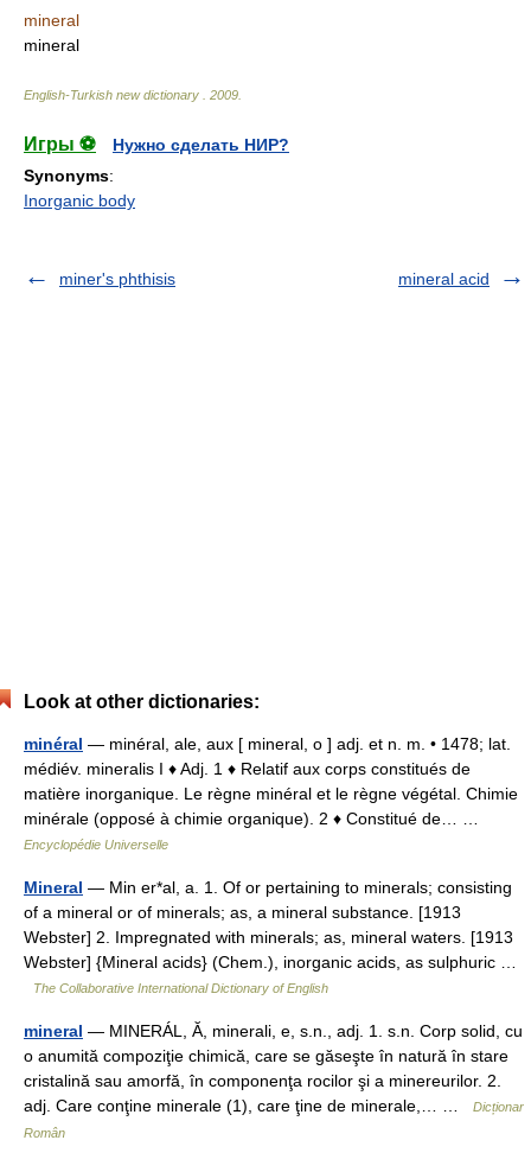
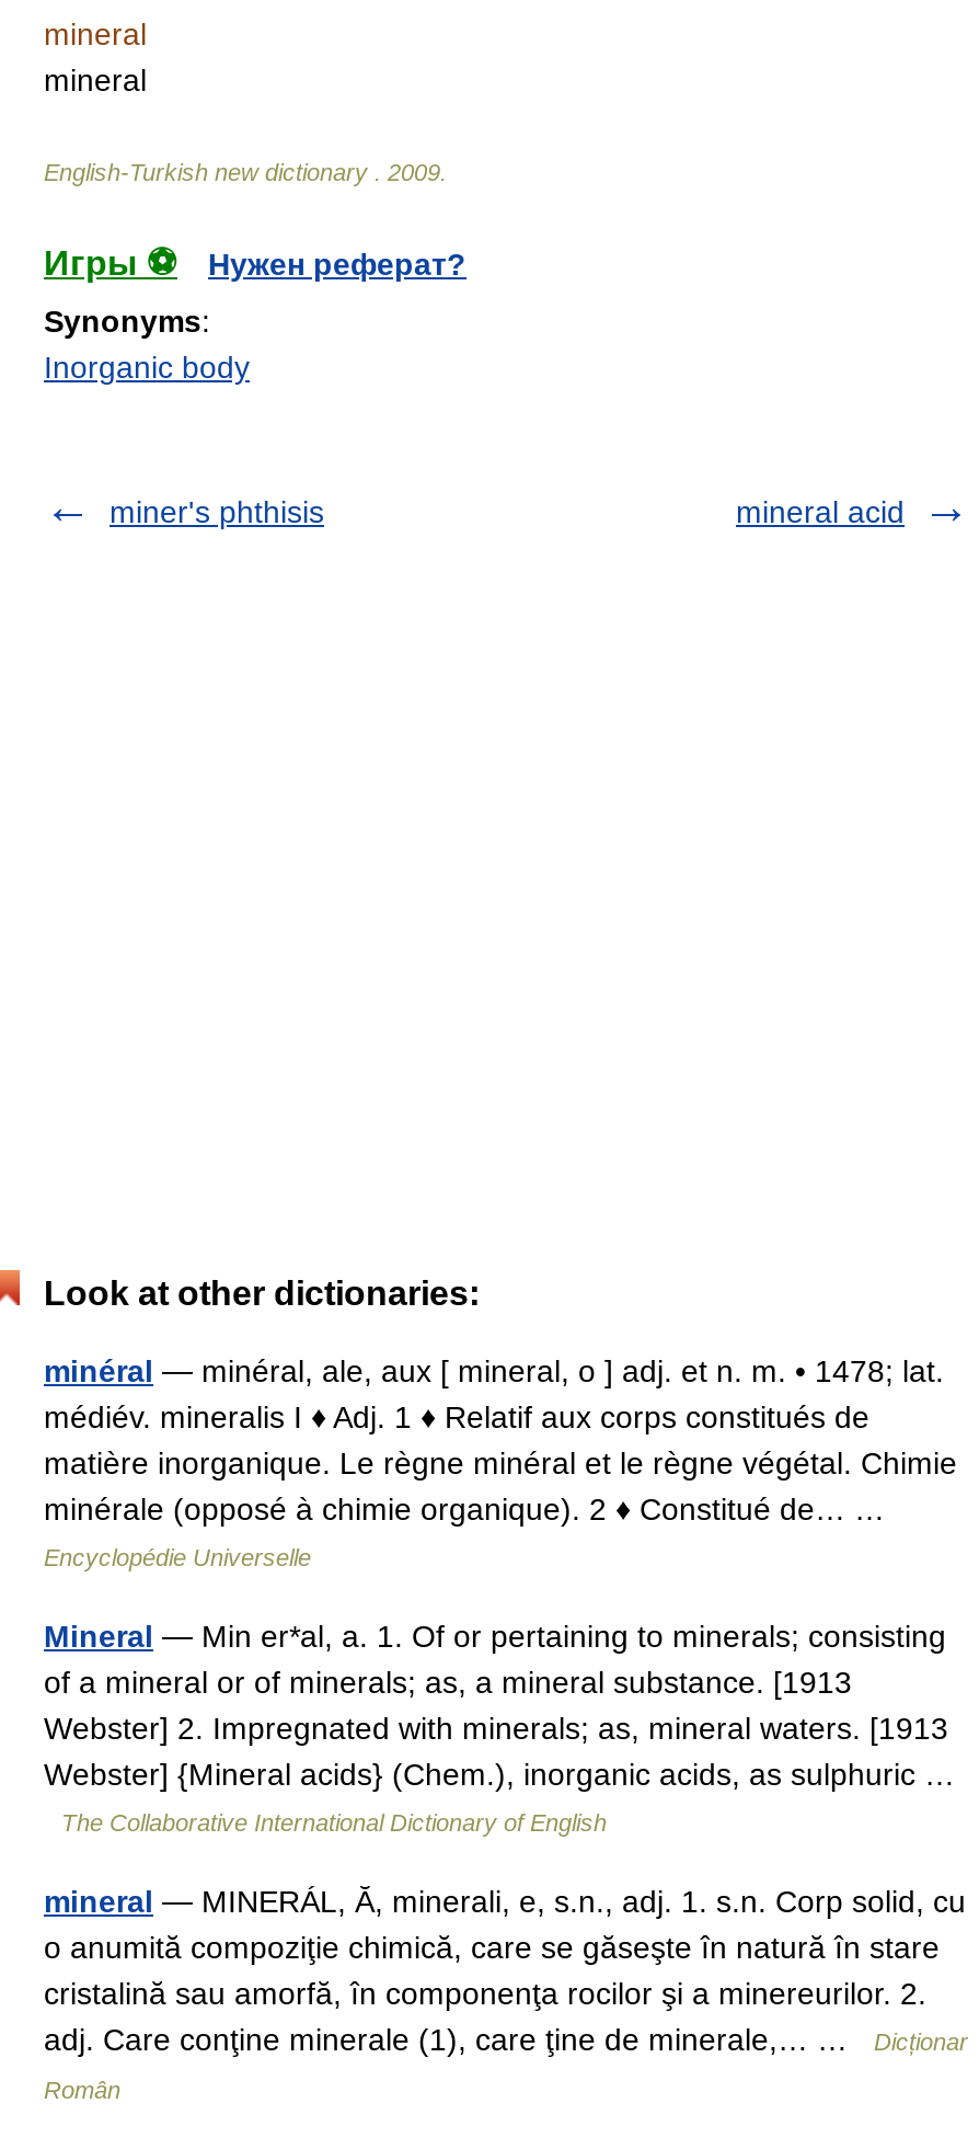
- Нужно сделать НИР?
+ Нужен реферат?
